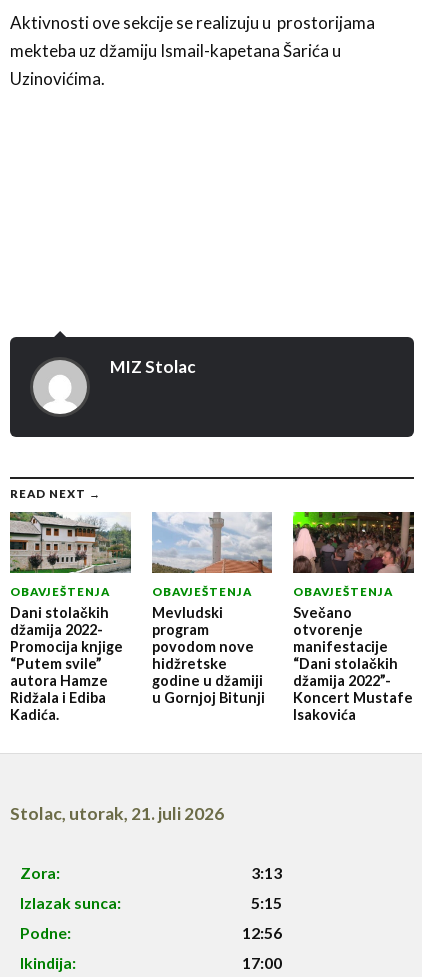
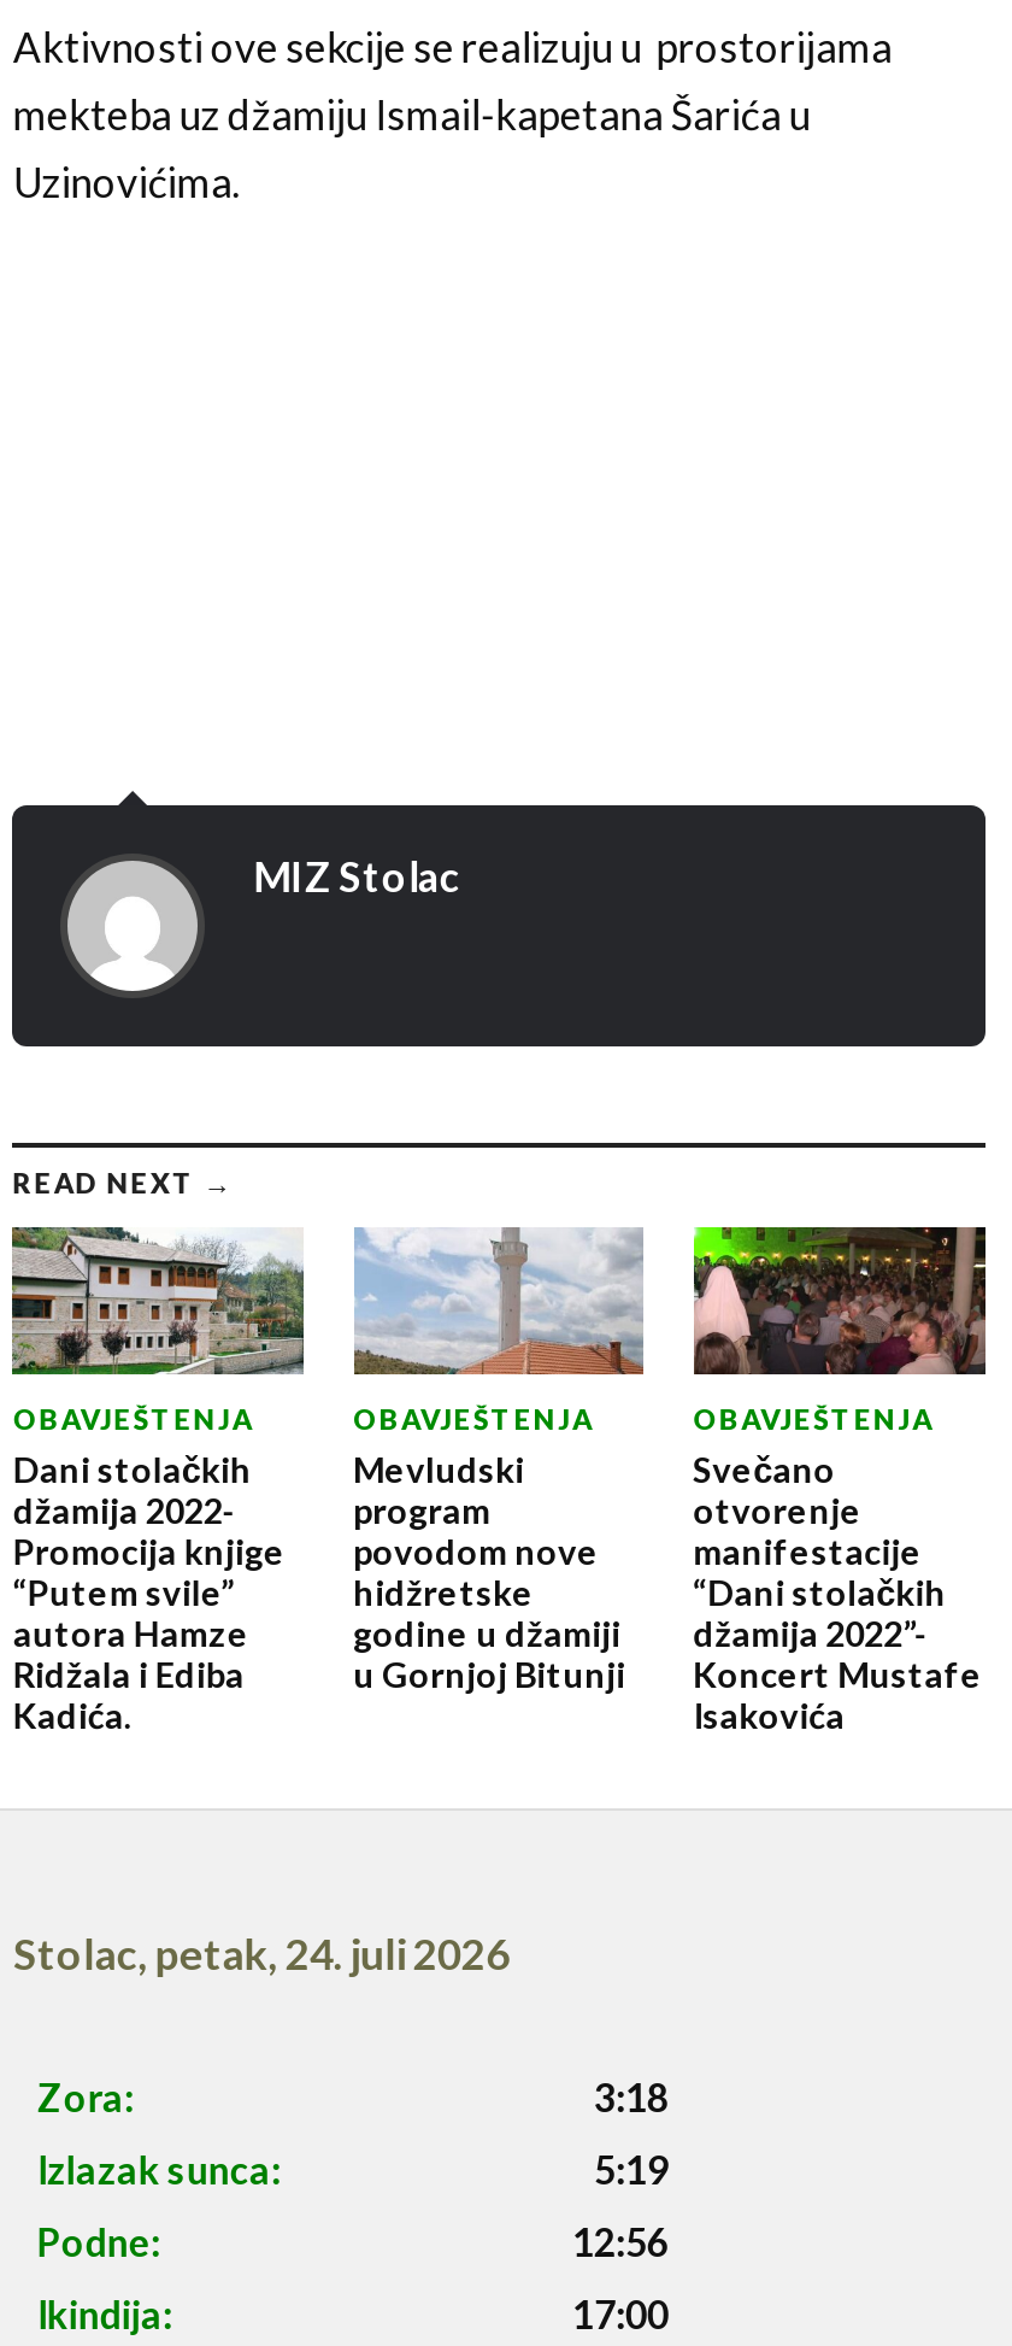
- Stolac, utorak, 21. juli 2026
+ Stolac, petak, 24. juli 2026

- 3:13
+ 3:18

- 5:15
+ 5:19
